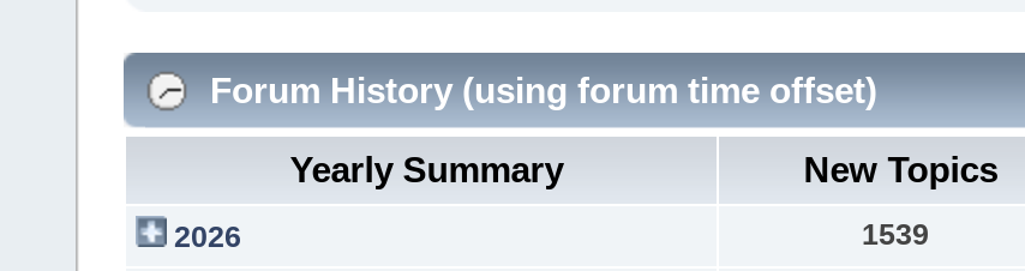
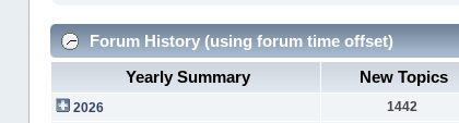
- 1539
+ 1442
